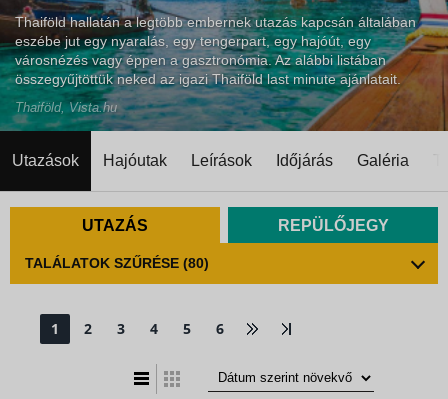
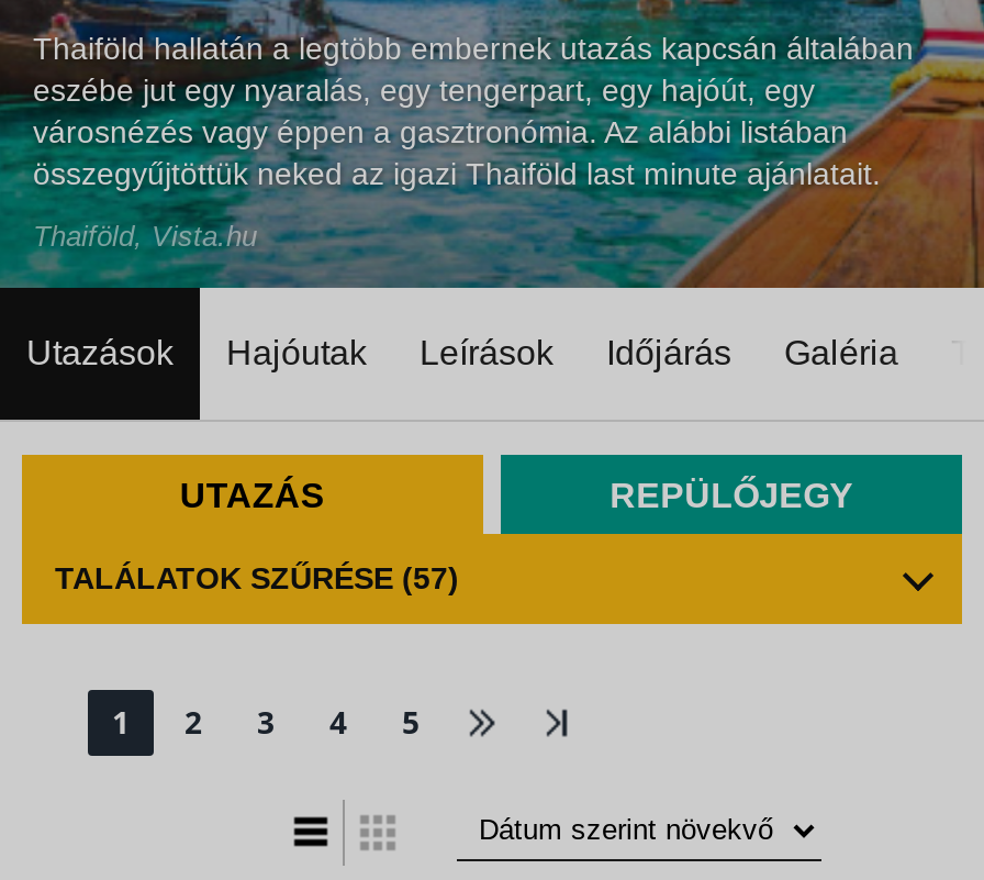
- TALÁLATOK SZŰRÉSE (80)
+ TALÁLATOK SZŰRÉSE (57)

- 6
